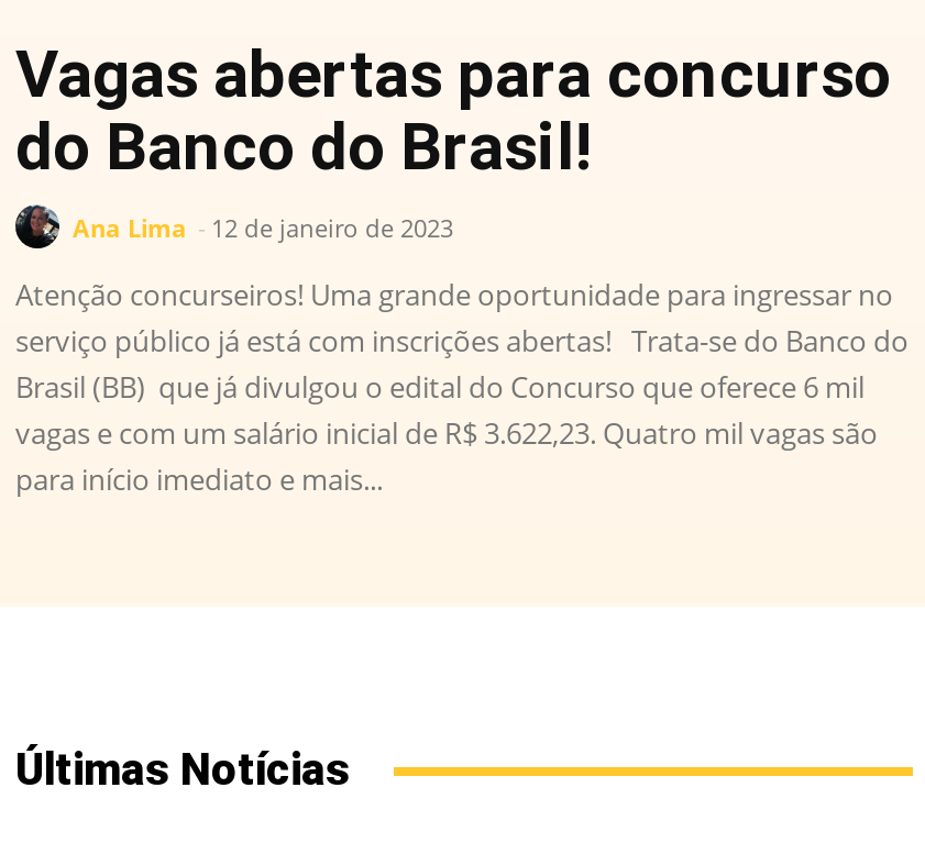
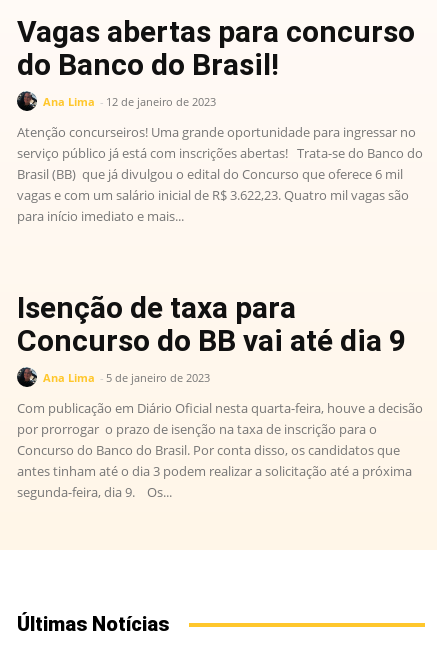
+ Isenção de taxa para
+ Concurso do BB vai até dia 9
+ Ana Lima - 5 de janeiro de 2023
+ Com publicação em Diário Oficial nesta quarta-feira, houve a decisão
+ por prorrogar o prazo de isenção na taxa de inscrição para o
+ Concurso do Banco do Brasil. Por conta disso, os candidatos que
+ antes tinham até o dia 3 podem realizar a solicitação até a próxima
+ segunda-feira, dia 9. Os...
